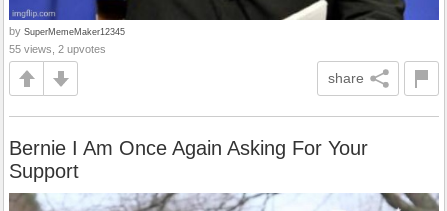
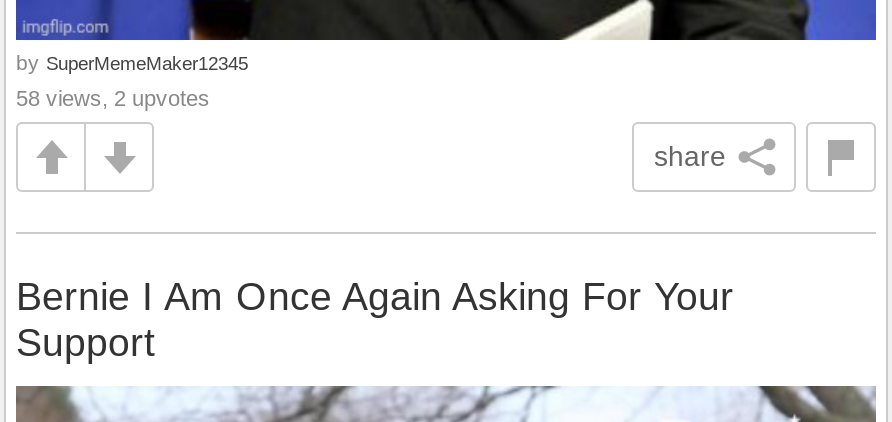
- 55 views, 2 upvotes
+ 58 views, 2 upvotes
